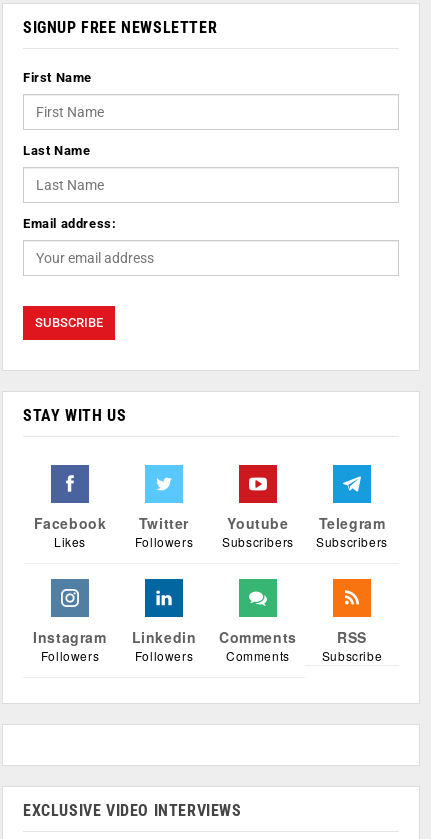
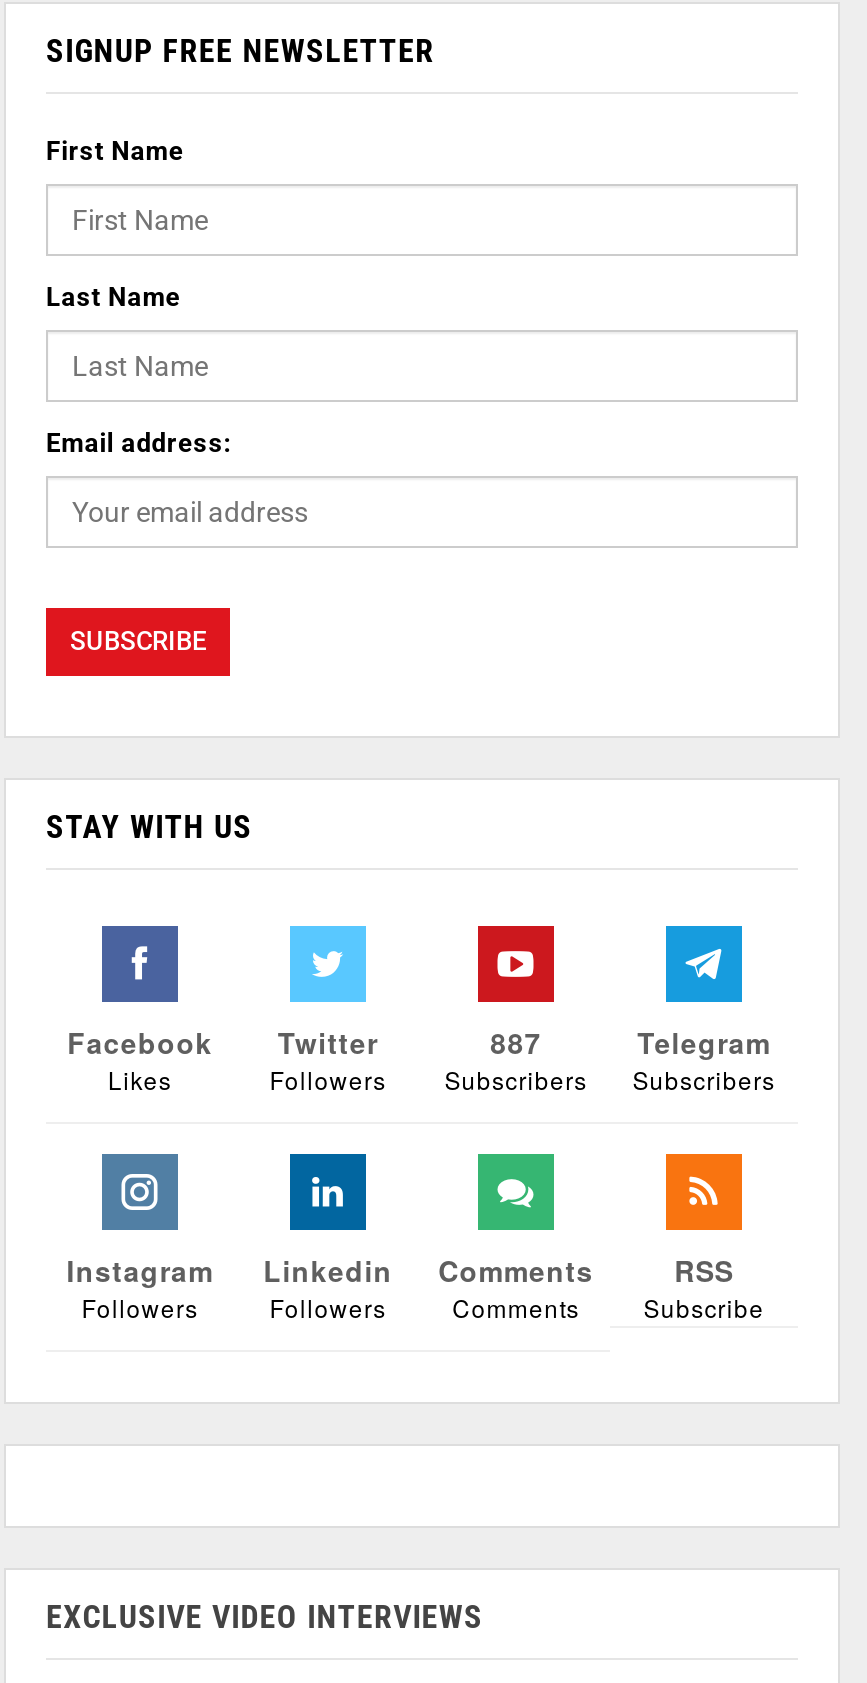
- Youtube
+ 887
